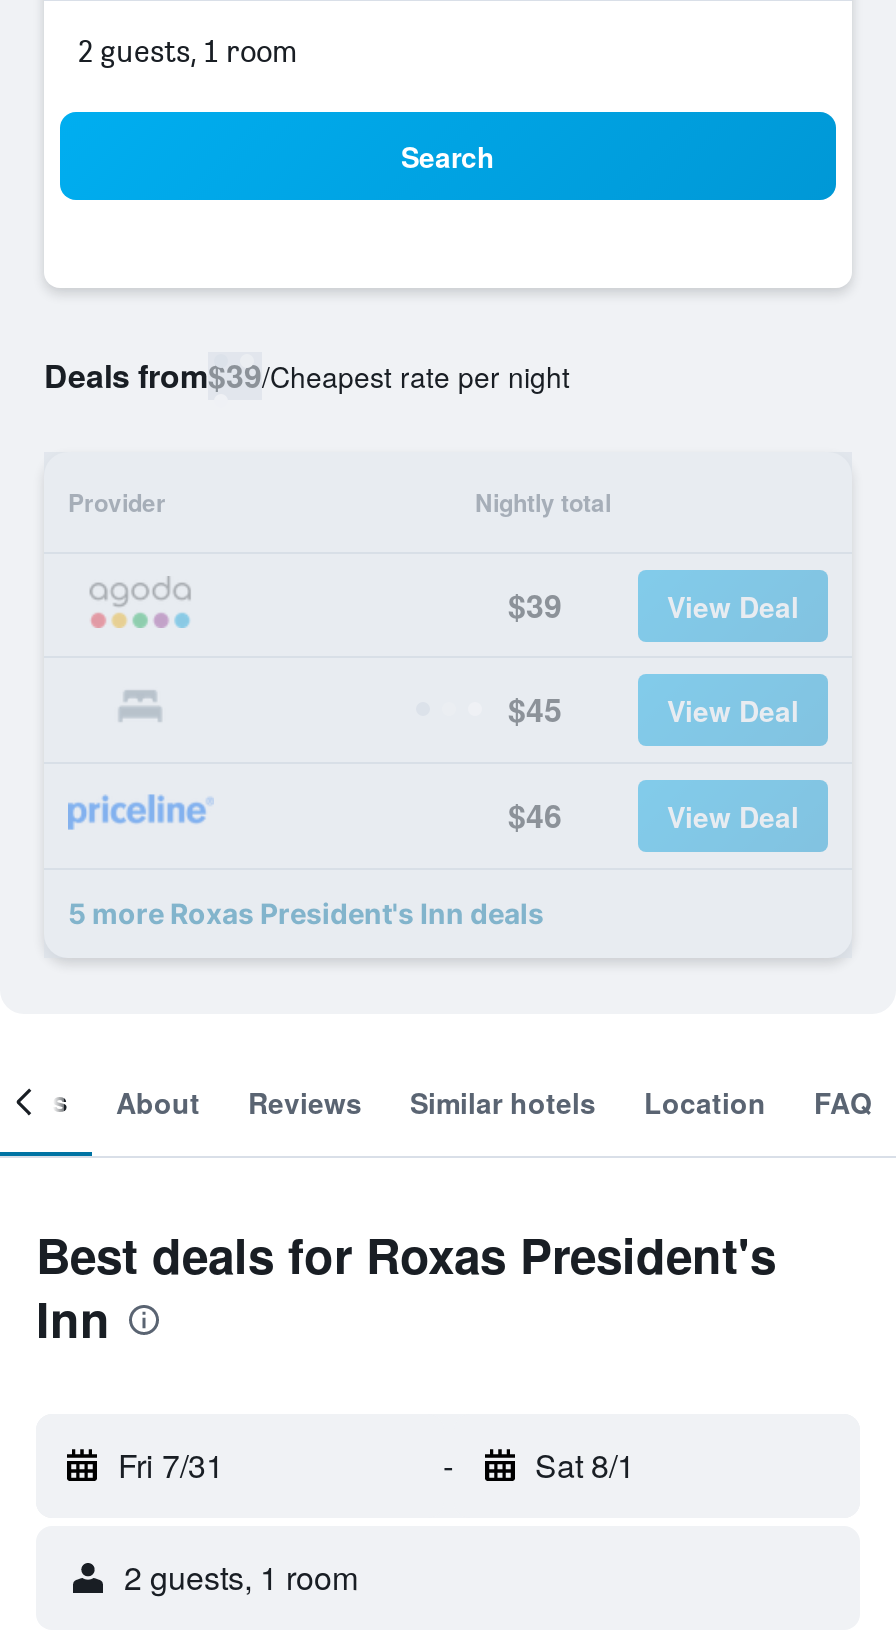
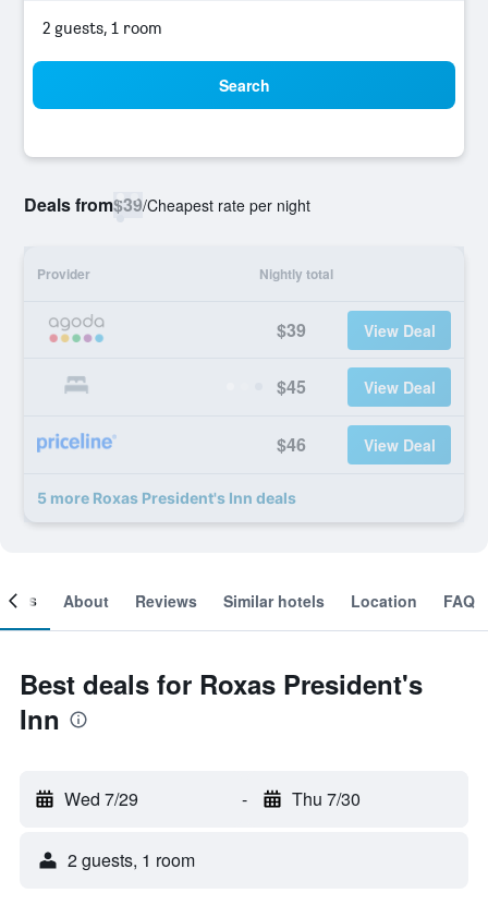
- Fri 7/31
+ Wed 7/29

- Sat 8/1
+ Thu 7/30
